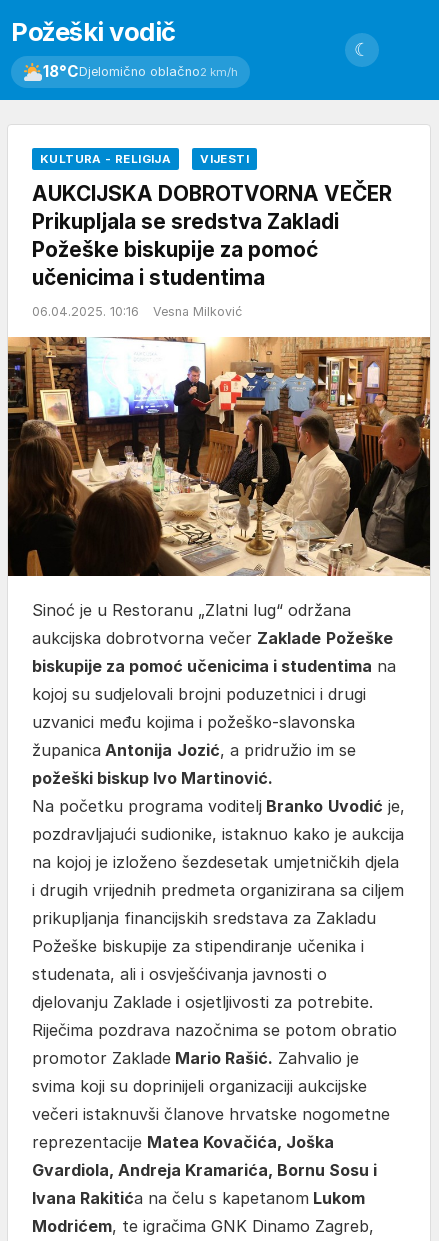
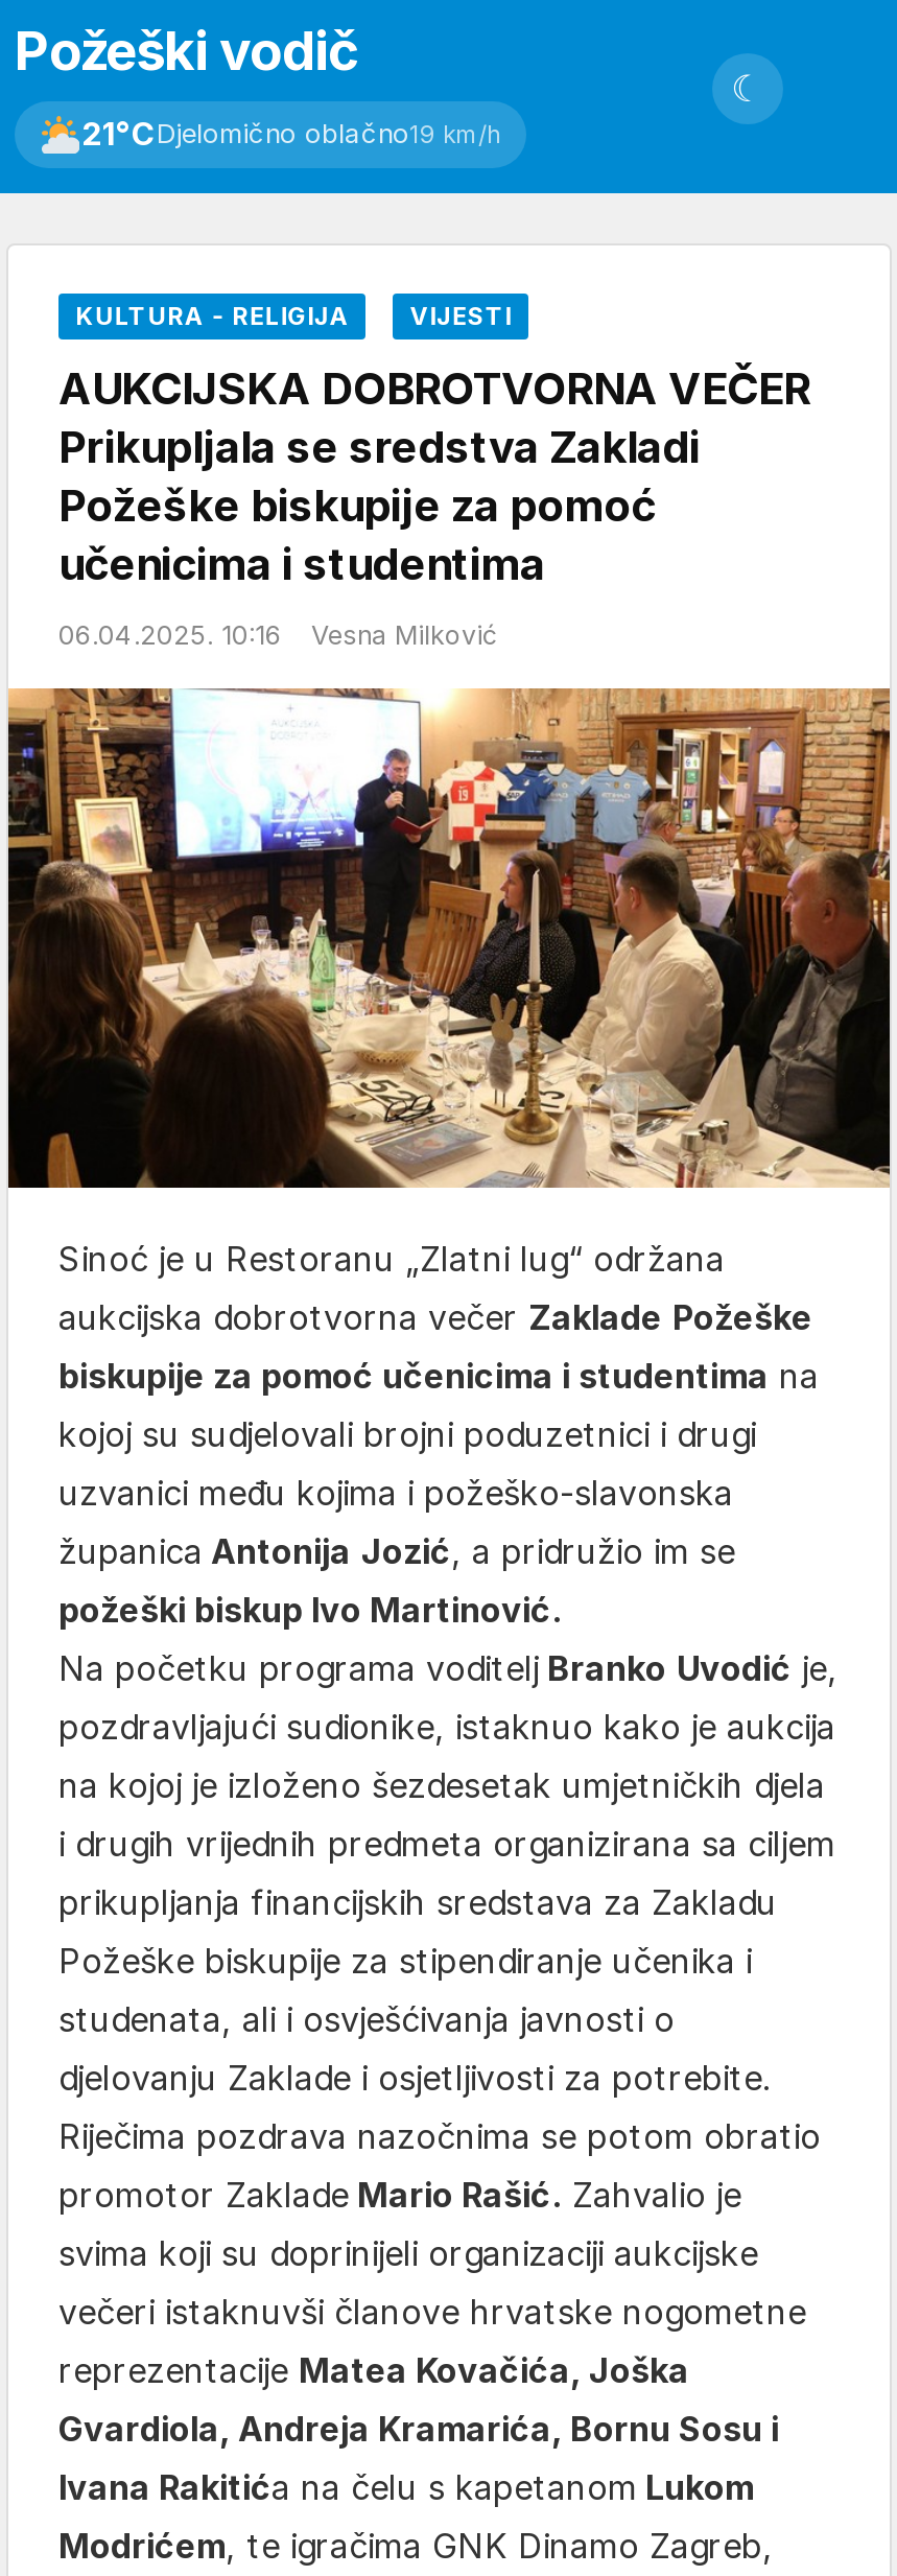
- 18°CDjelomično oblačno2 km/h
+ 21°CDjelomično oblačno19 km/h
